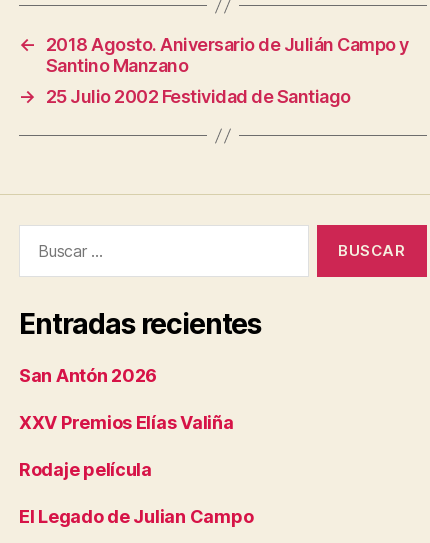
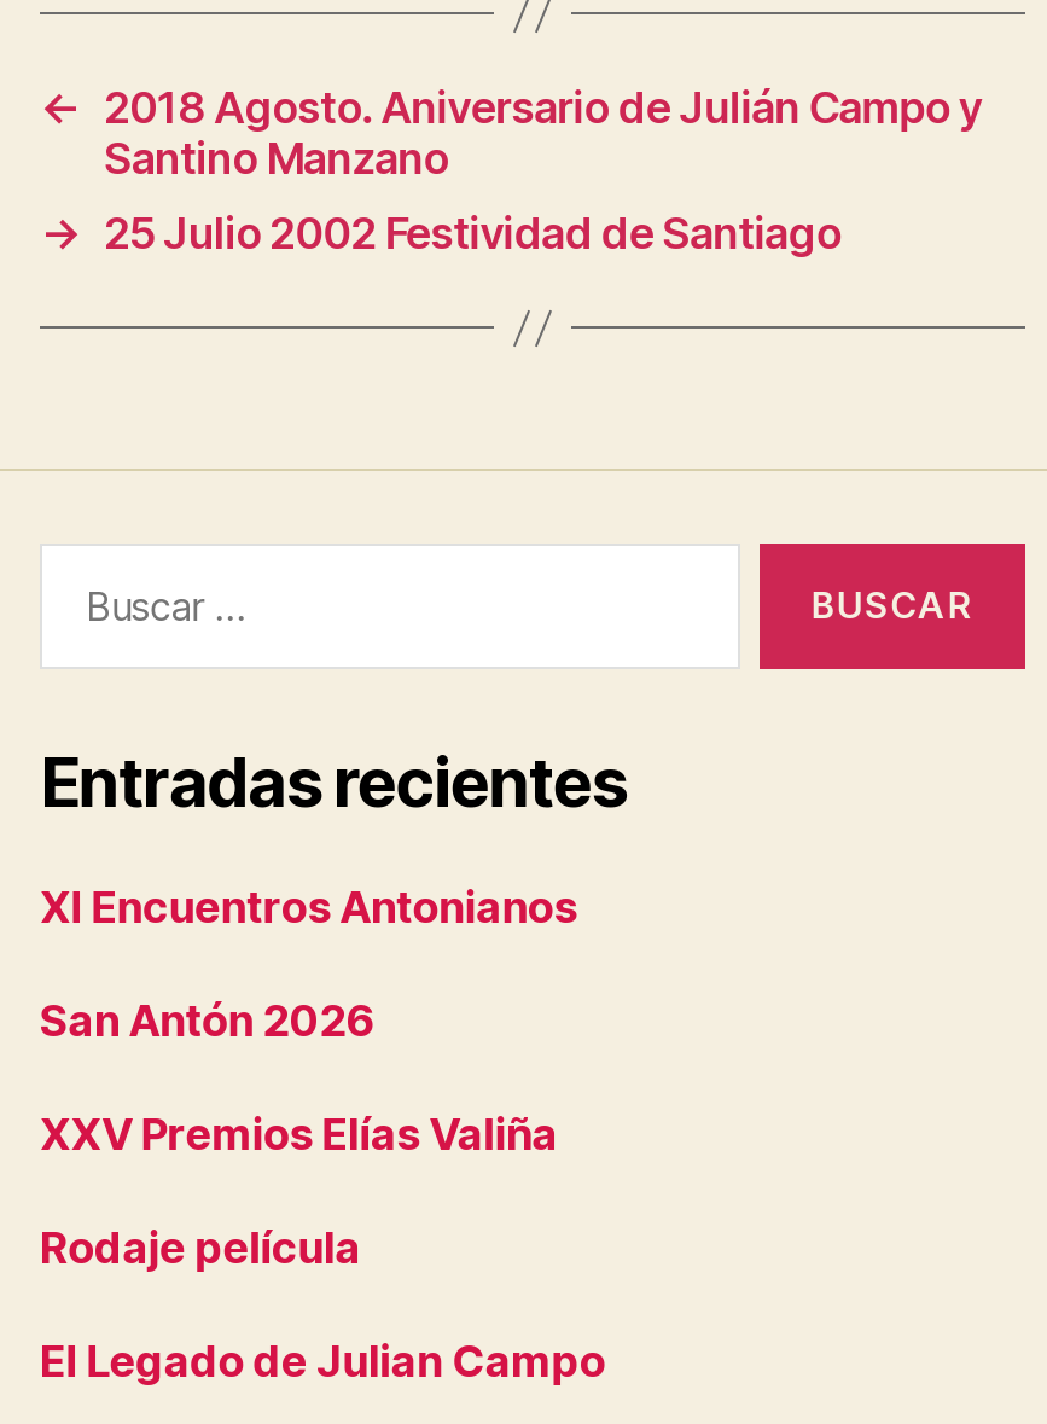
+ XI Encuentros Antonianos
